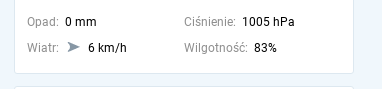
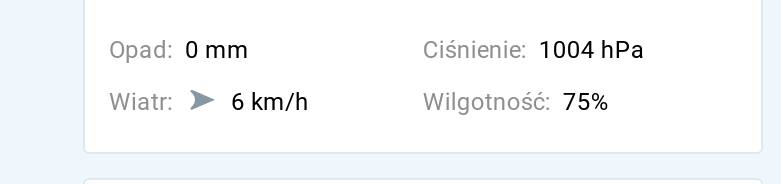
- Ciśnienie: 1005 hPa
+ Ciśnienie: 1004 hPa

- Wilgotność: 83%
+ Wilgotność: 75%
